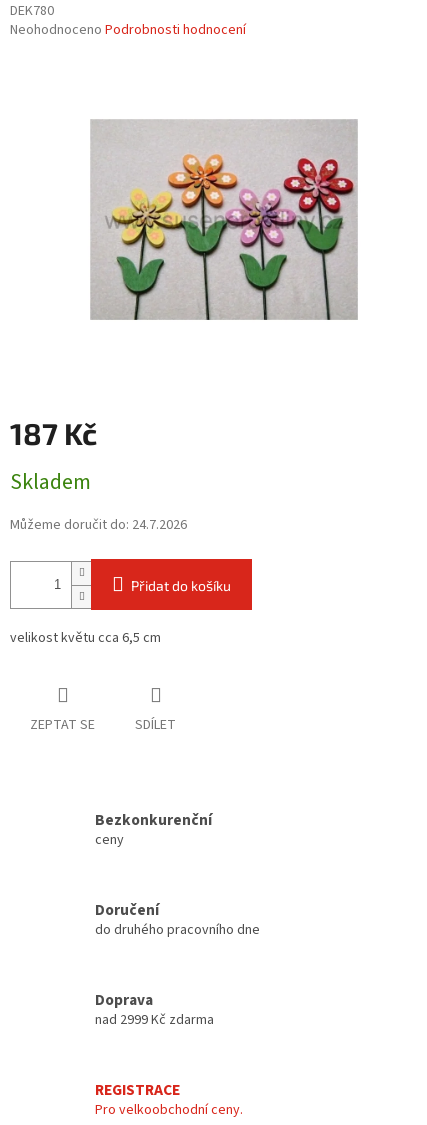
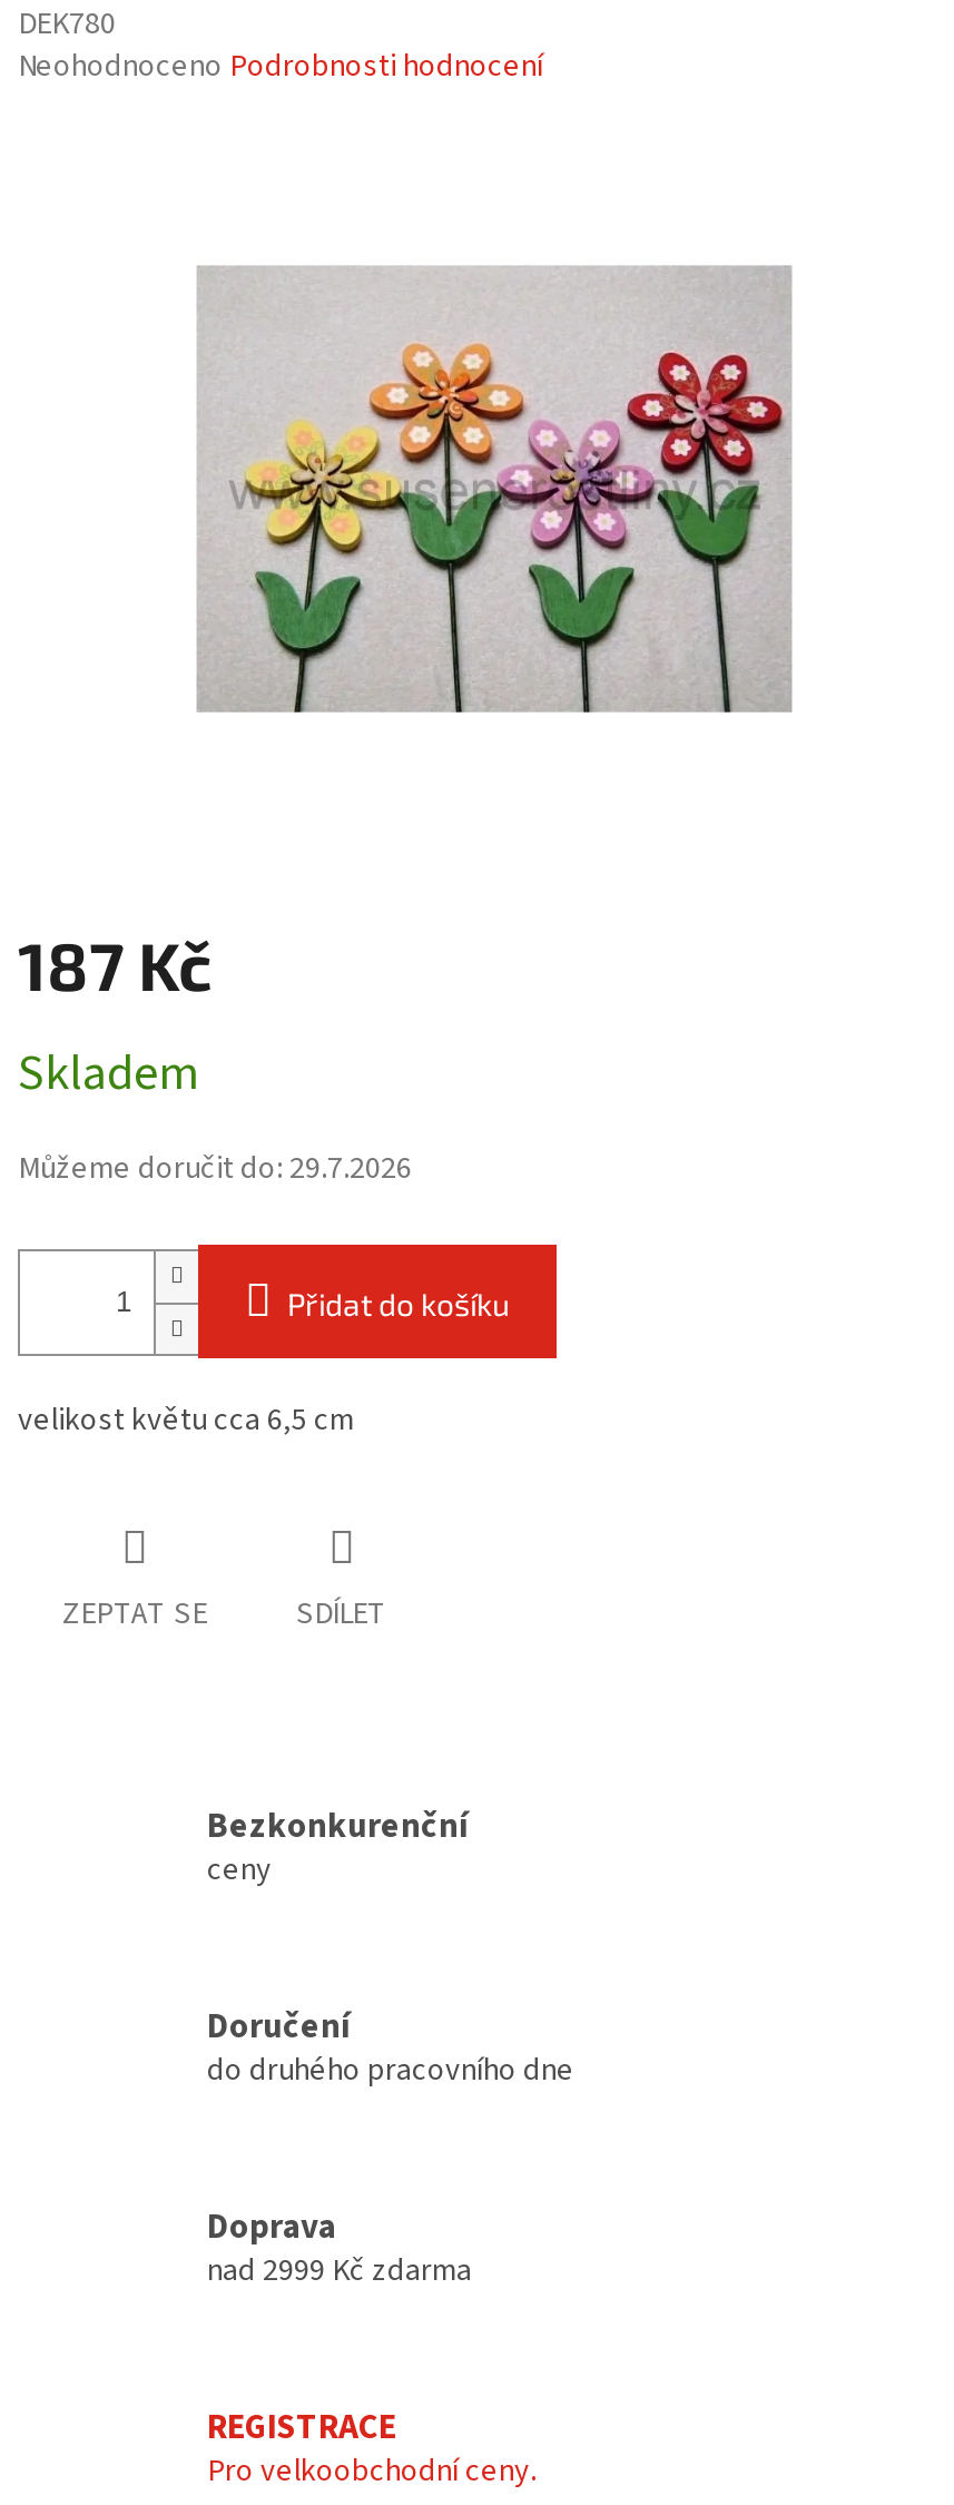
- Můžeme doručit do: 24.7.2026
+ Můžeme doručit do: 29.7.2026
